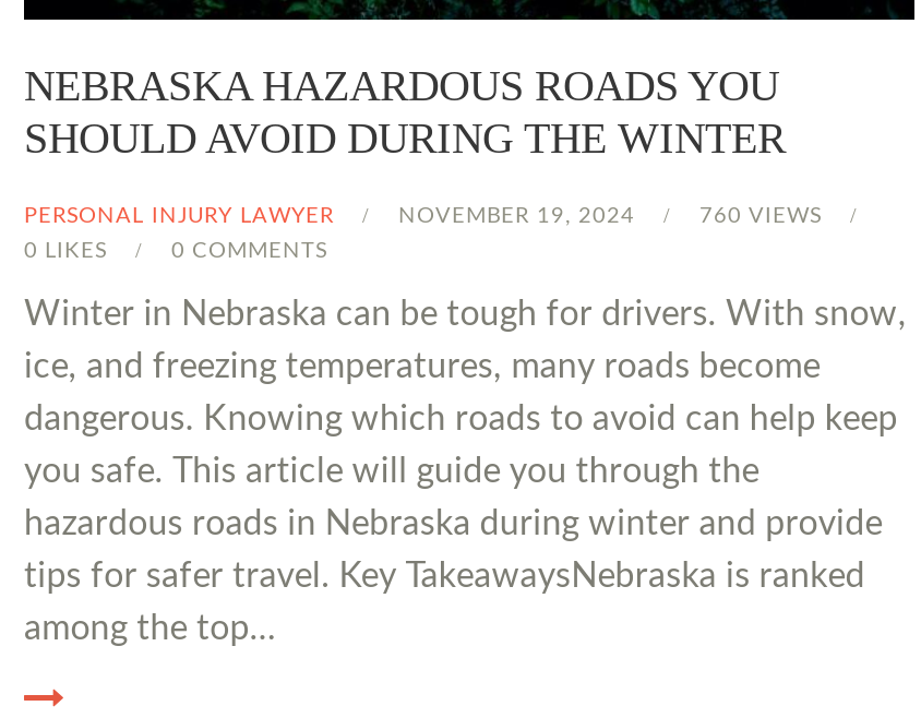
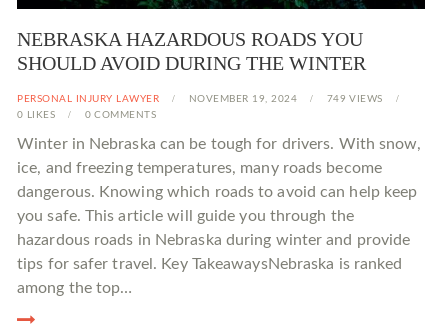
- 760 VIEWS
+ 749 VIEWS
